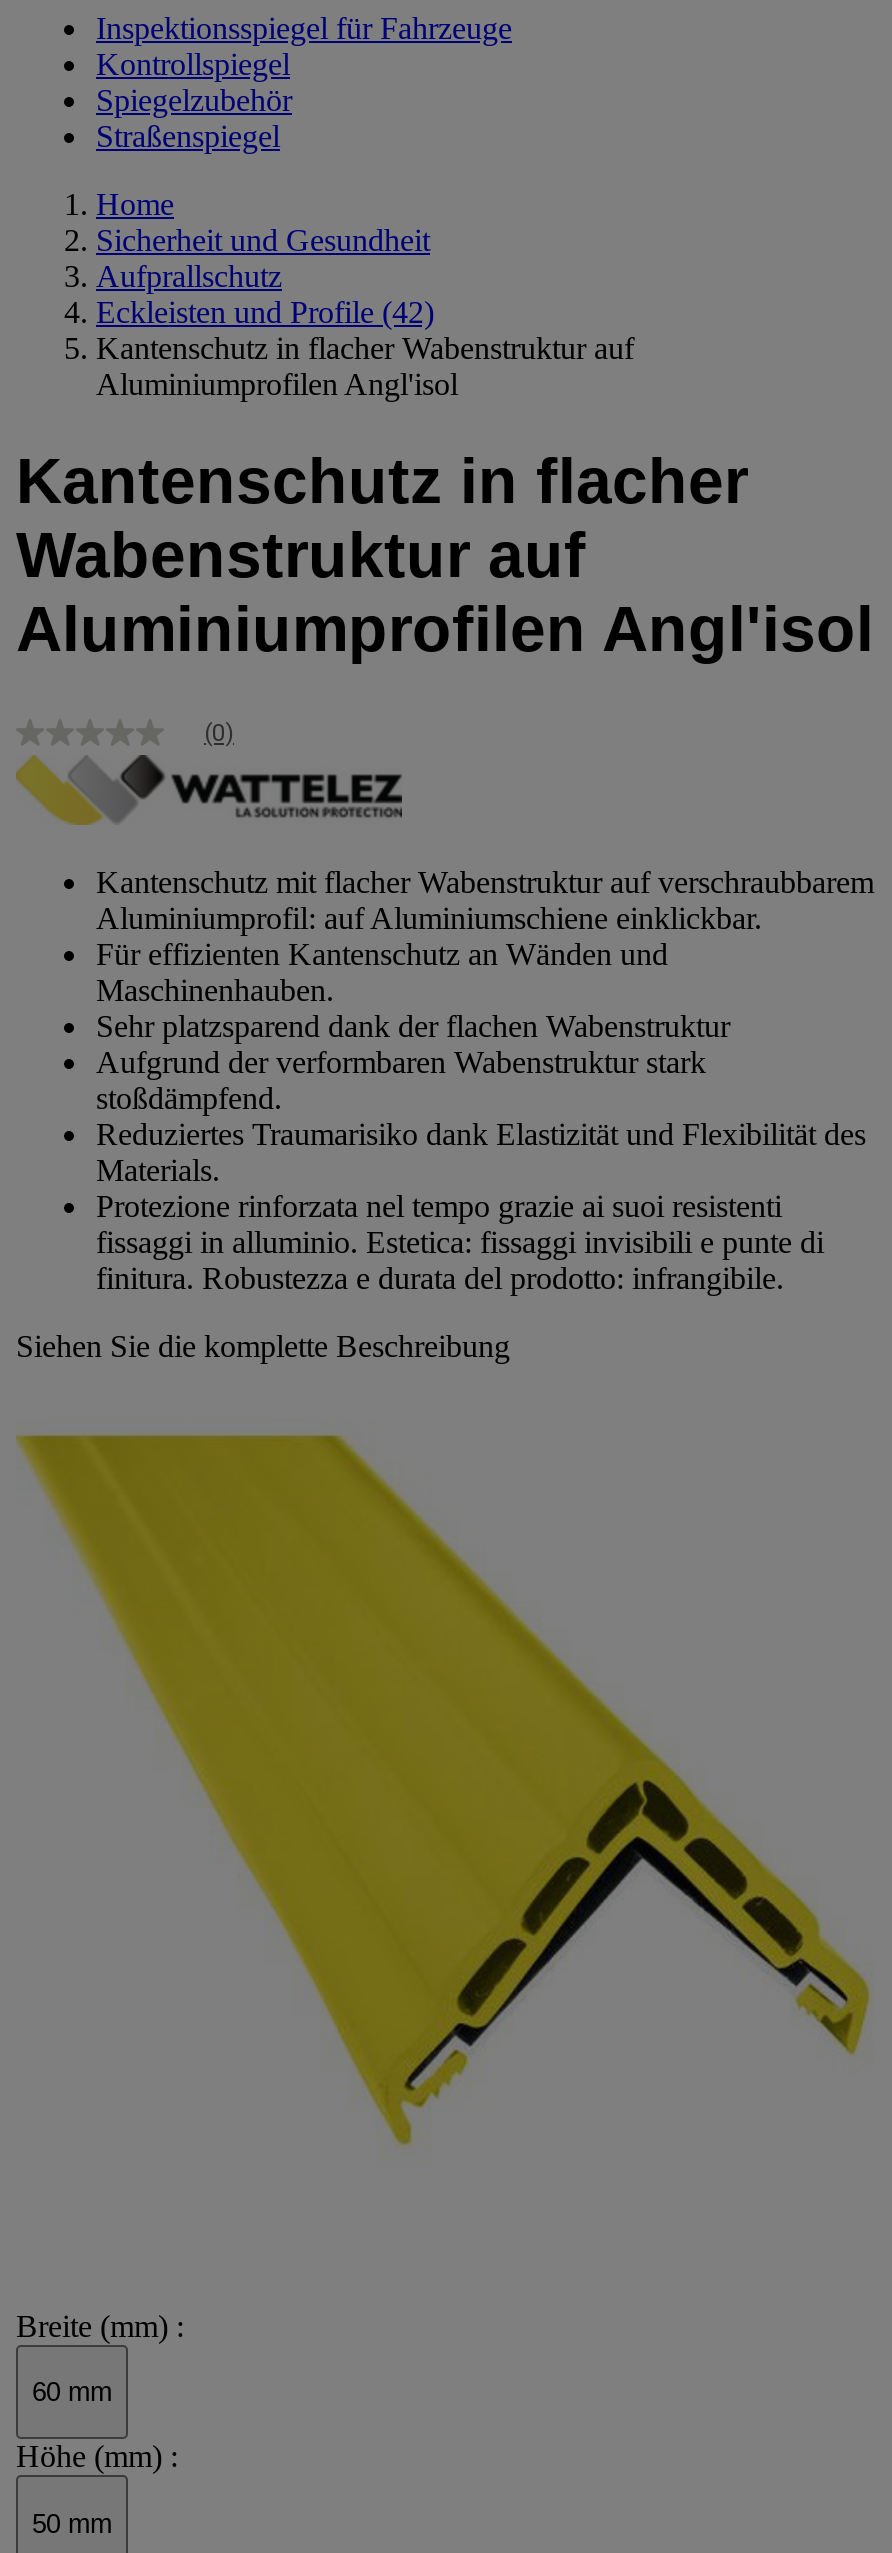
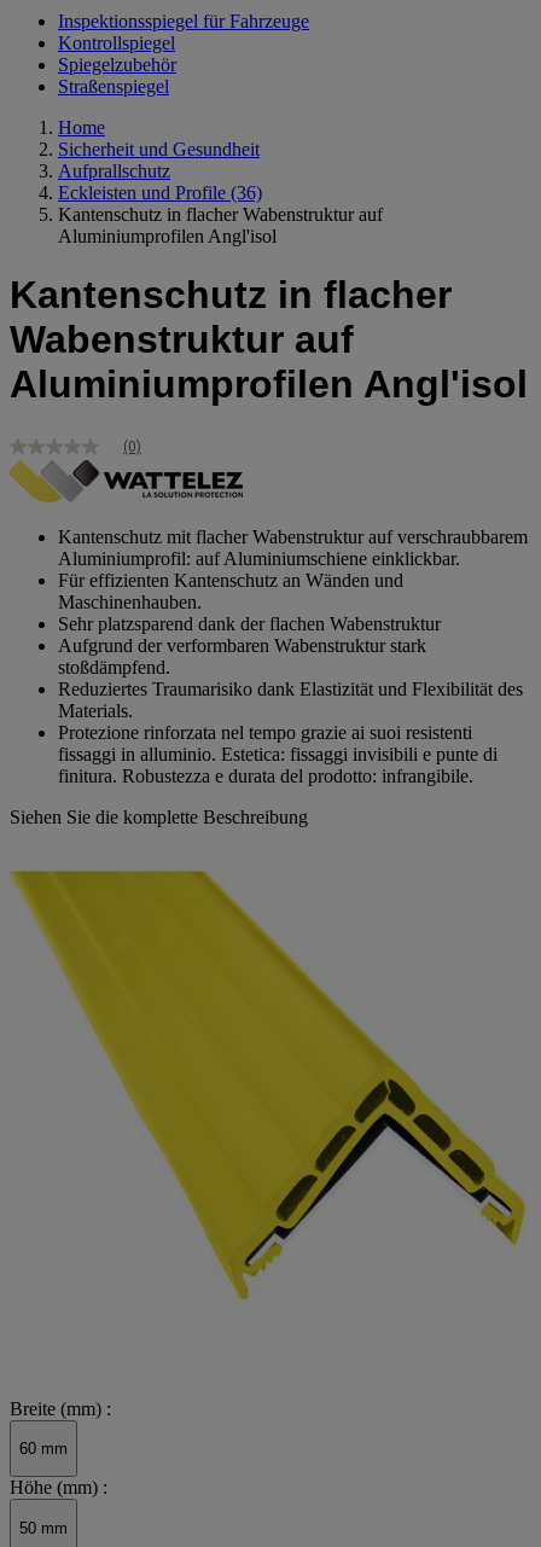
- Eckleisten und Profile (42)
+ Eckleisten und Profile (36)
